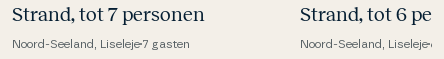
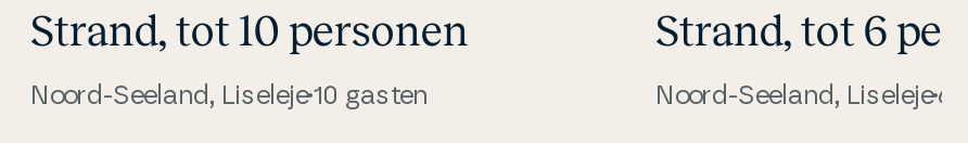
- Strand, tot 7 personen
+ Strand, tot 10 personen

- Noord-Seeland, Liseleje 7 gasten
+ Noord-Seeland, Liseleje 10 gasten
